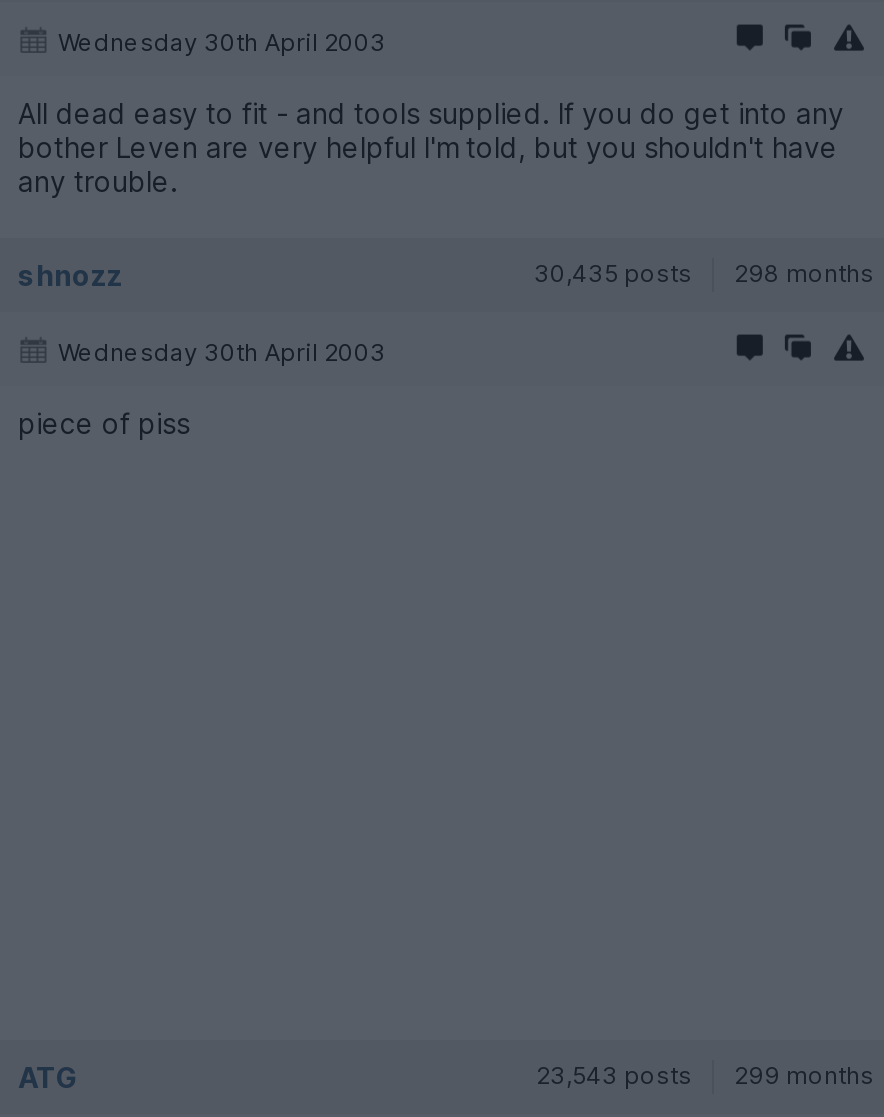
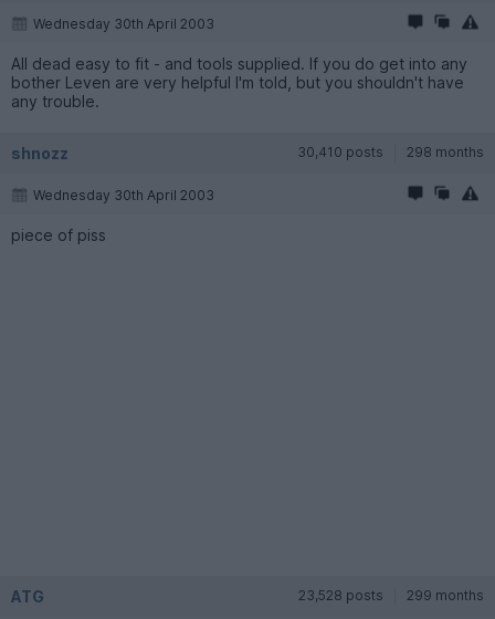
- 30,435 posts 298 months
+ 30,410 posts 298 months

- 23,543 posts 299 months
+ 23,528 posts 299 months
